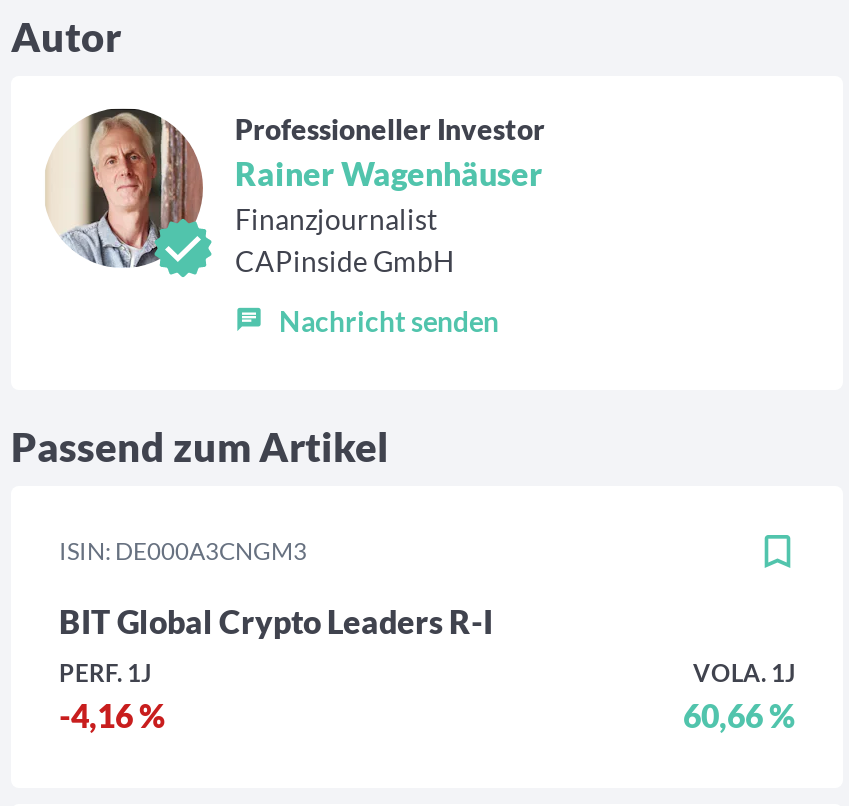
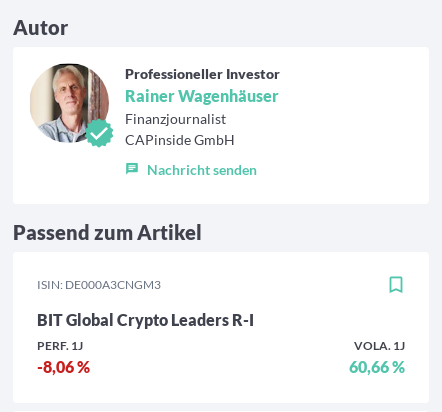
- -4,16 %
+ -8,06 %
